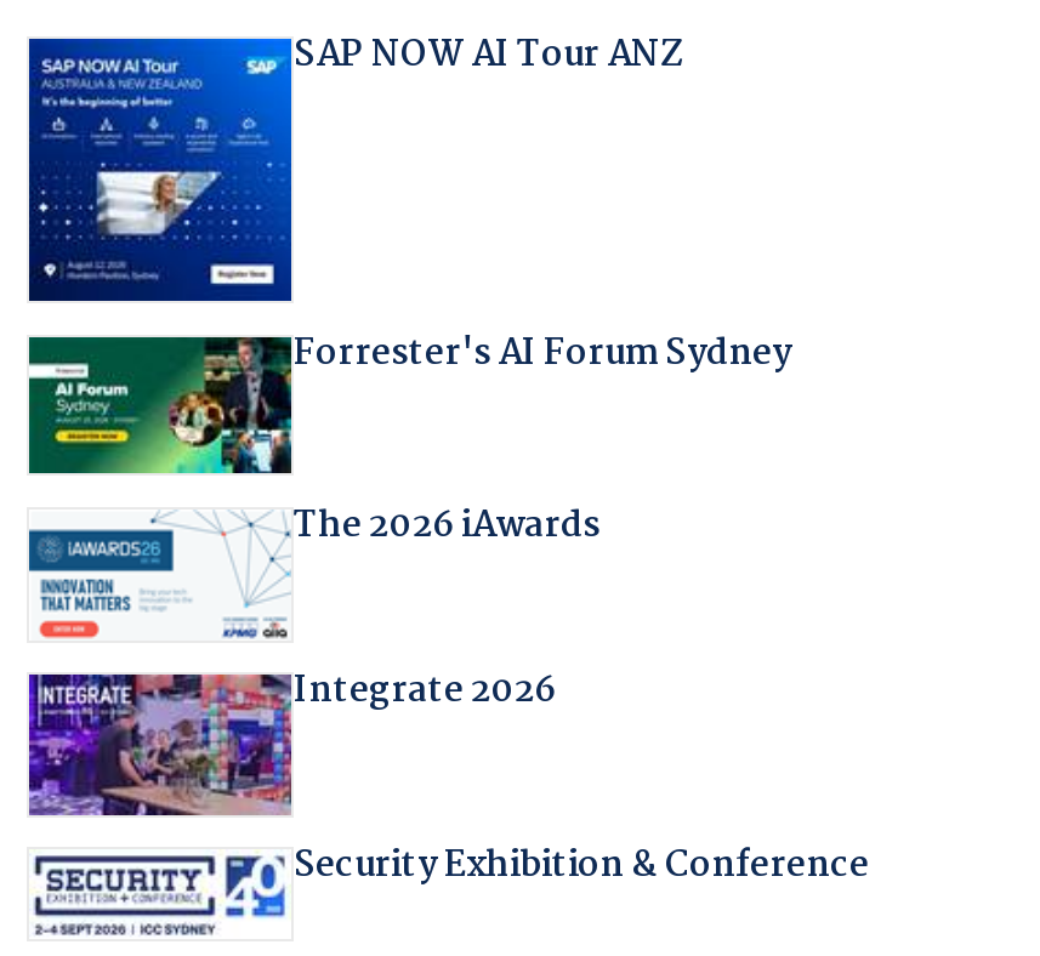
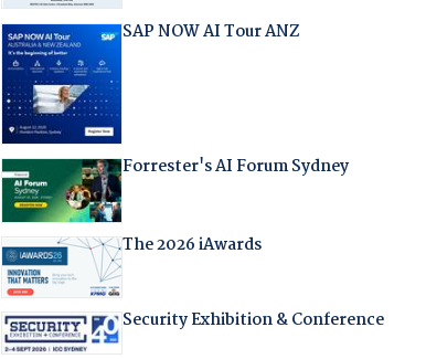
- [image]
- Integrate 2026
